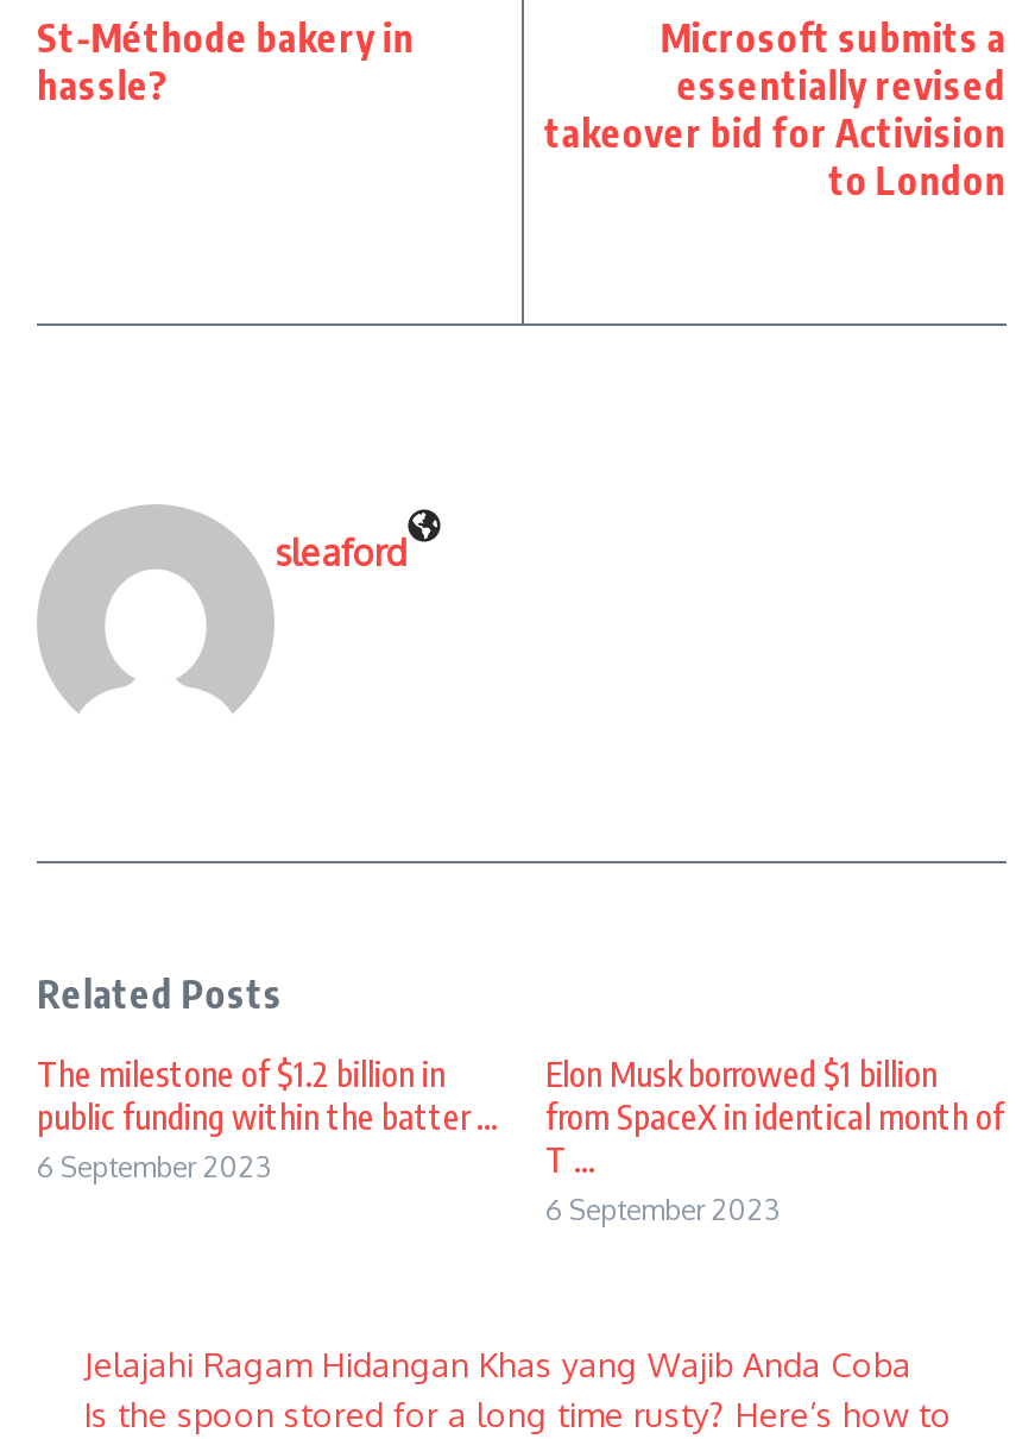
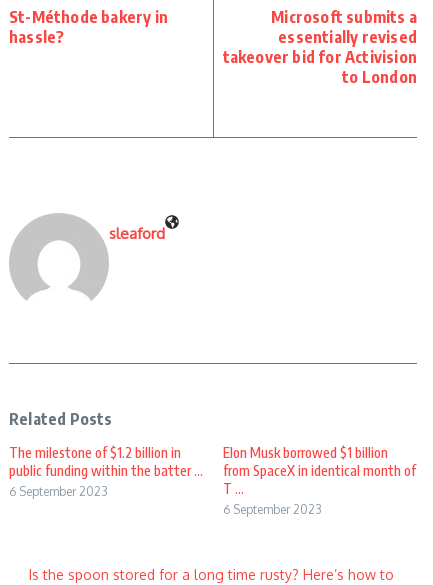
- Jelajahi Ragam Hidangan Khas yang Wajib Anda Coba
